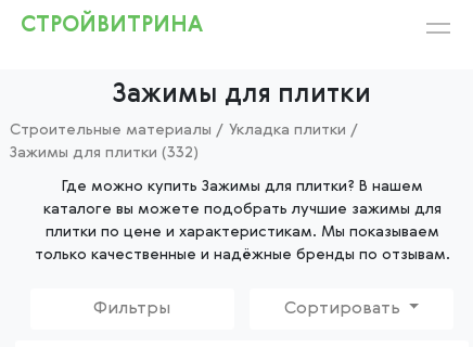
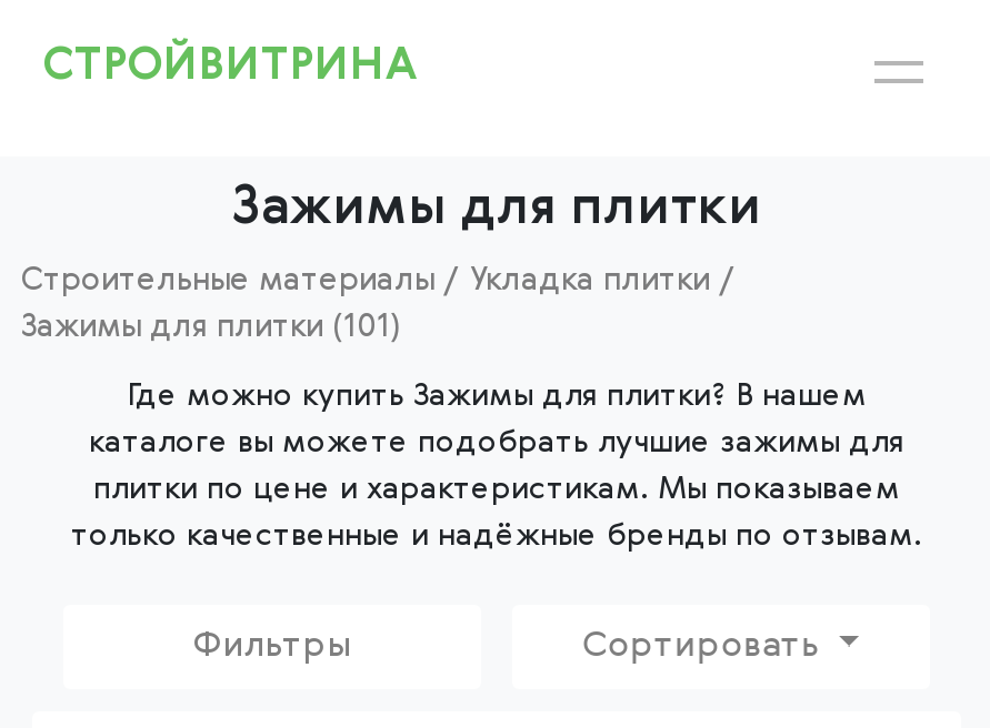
- Зажимы для плитки (332)
+ Зажимы для плитки (101)
